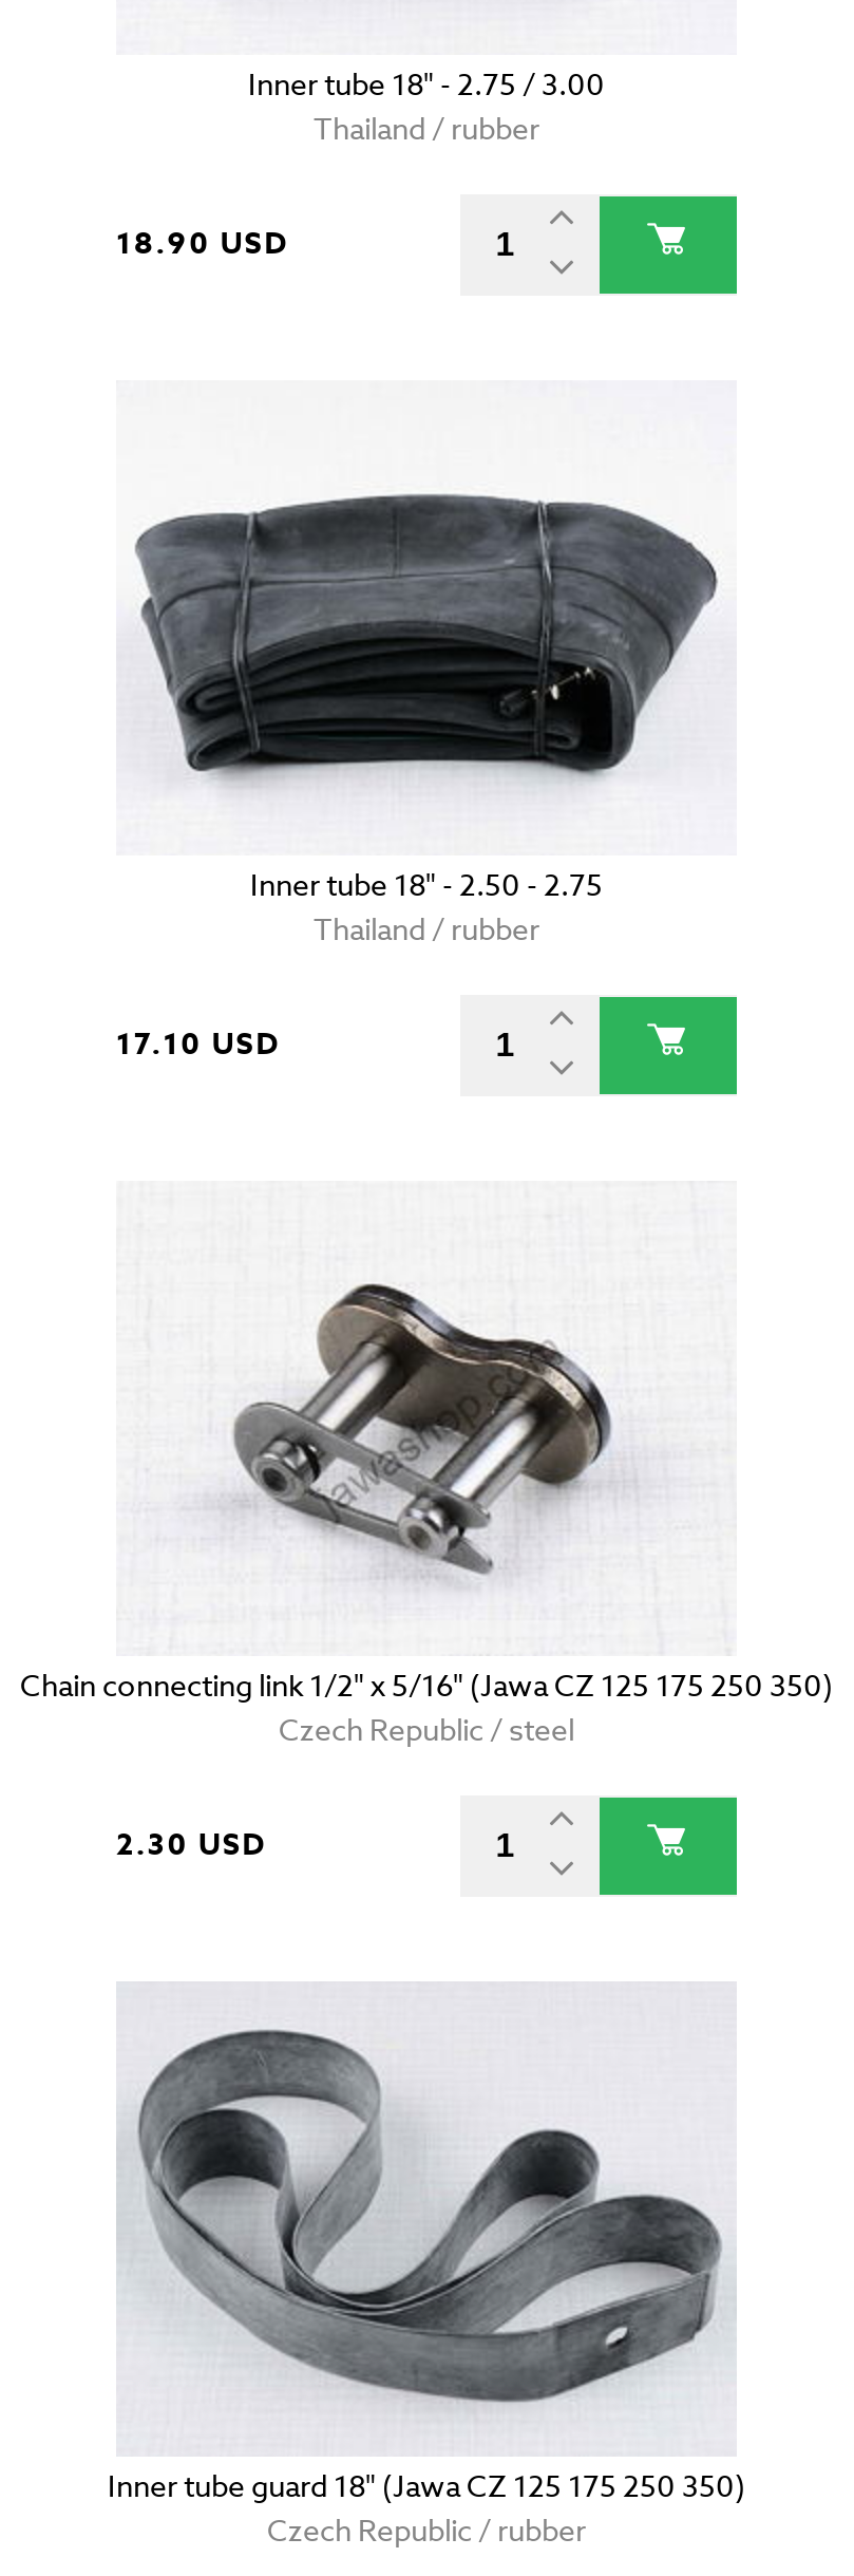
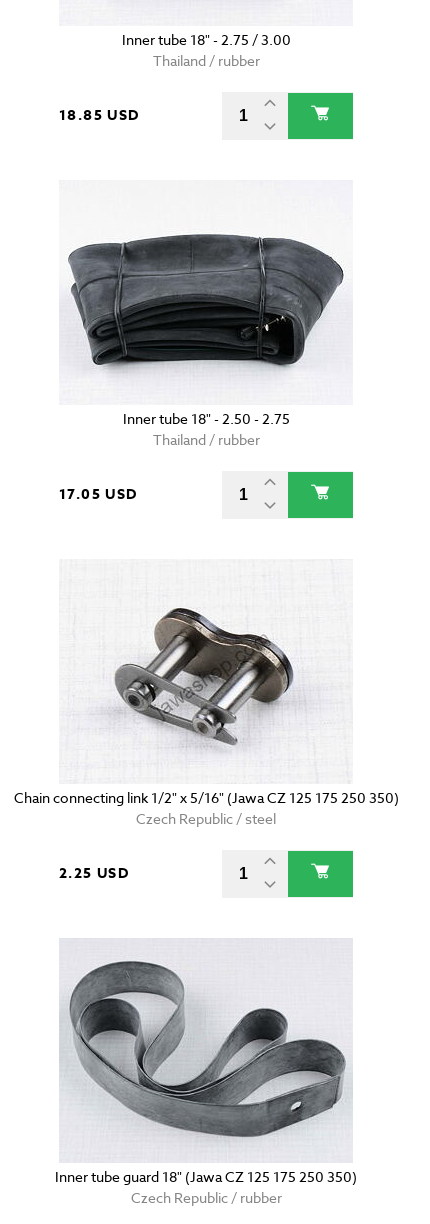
- 18.90 USD
+ 18.85 USD

- 17.10 USD
+ 17.05 USD

- 2.30 USD
+ 2.25 USD
